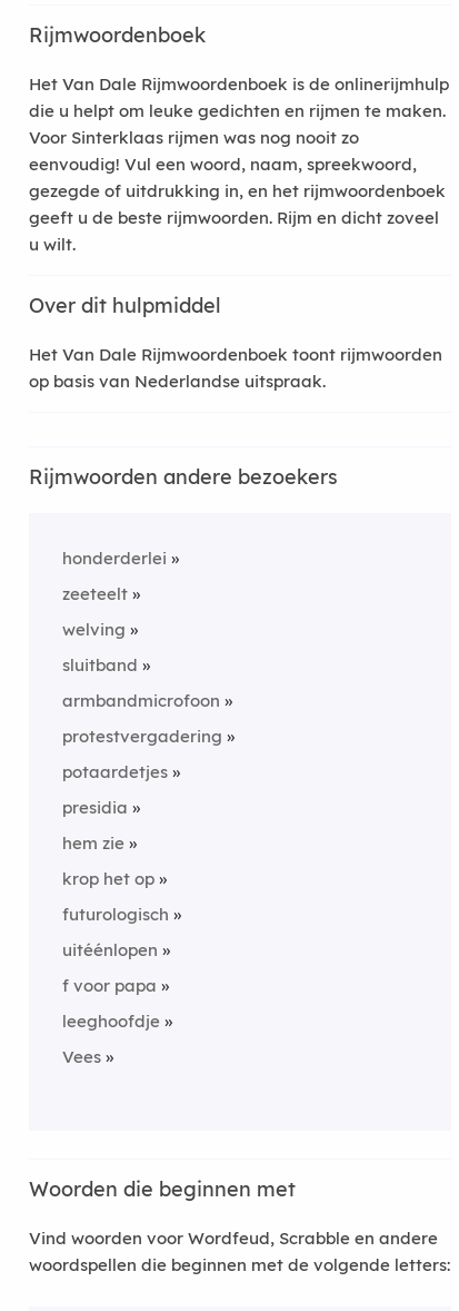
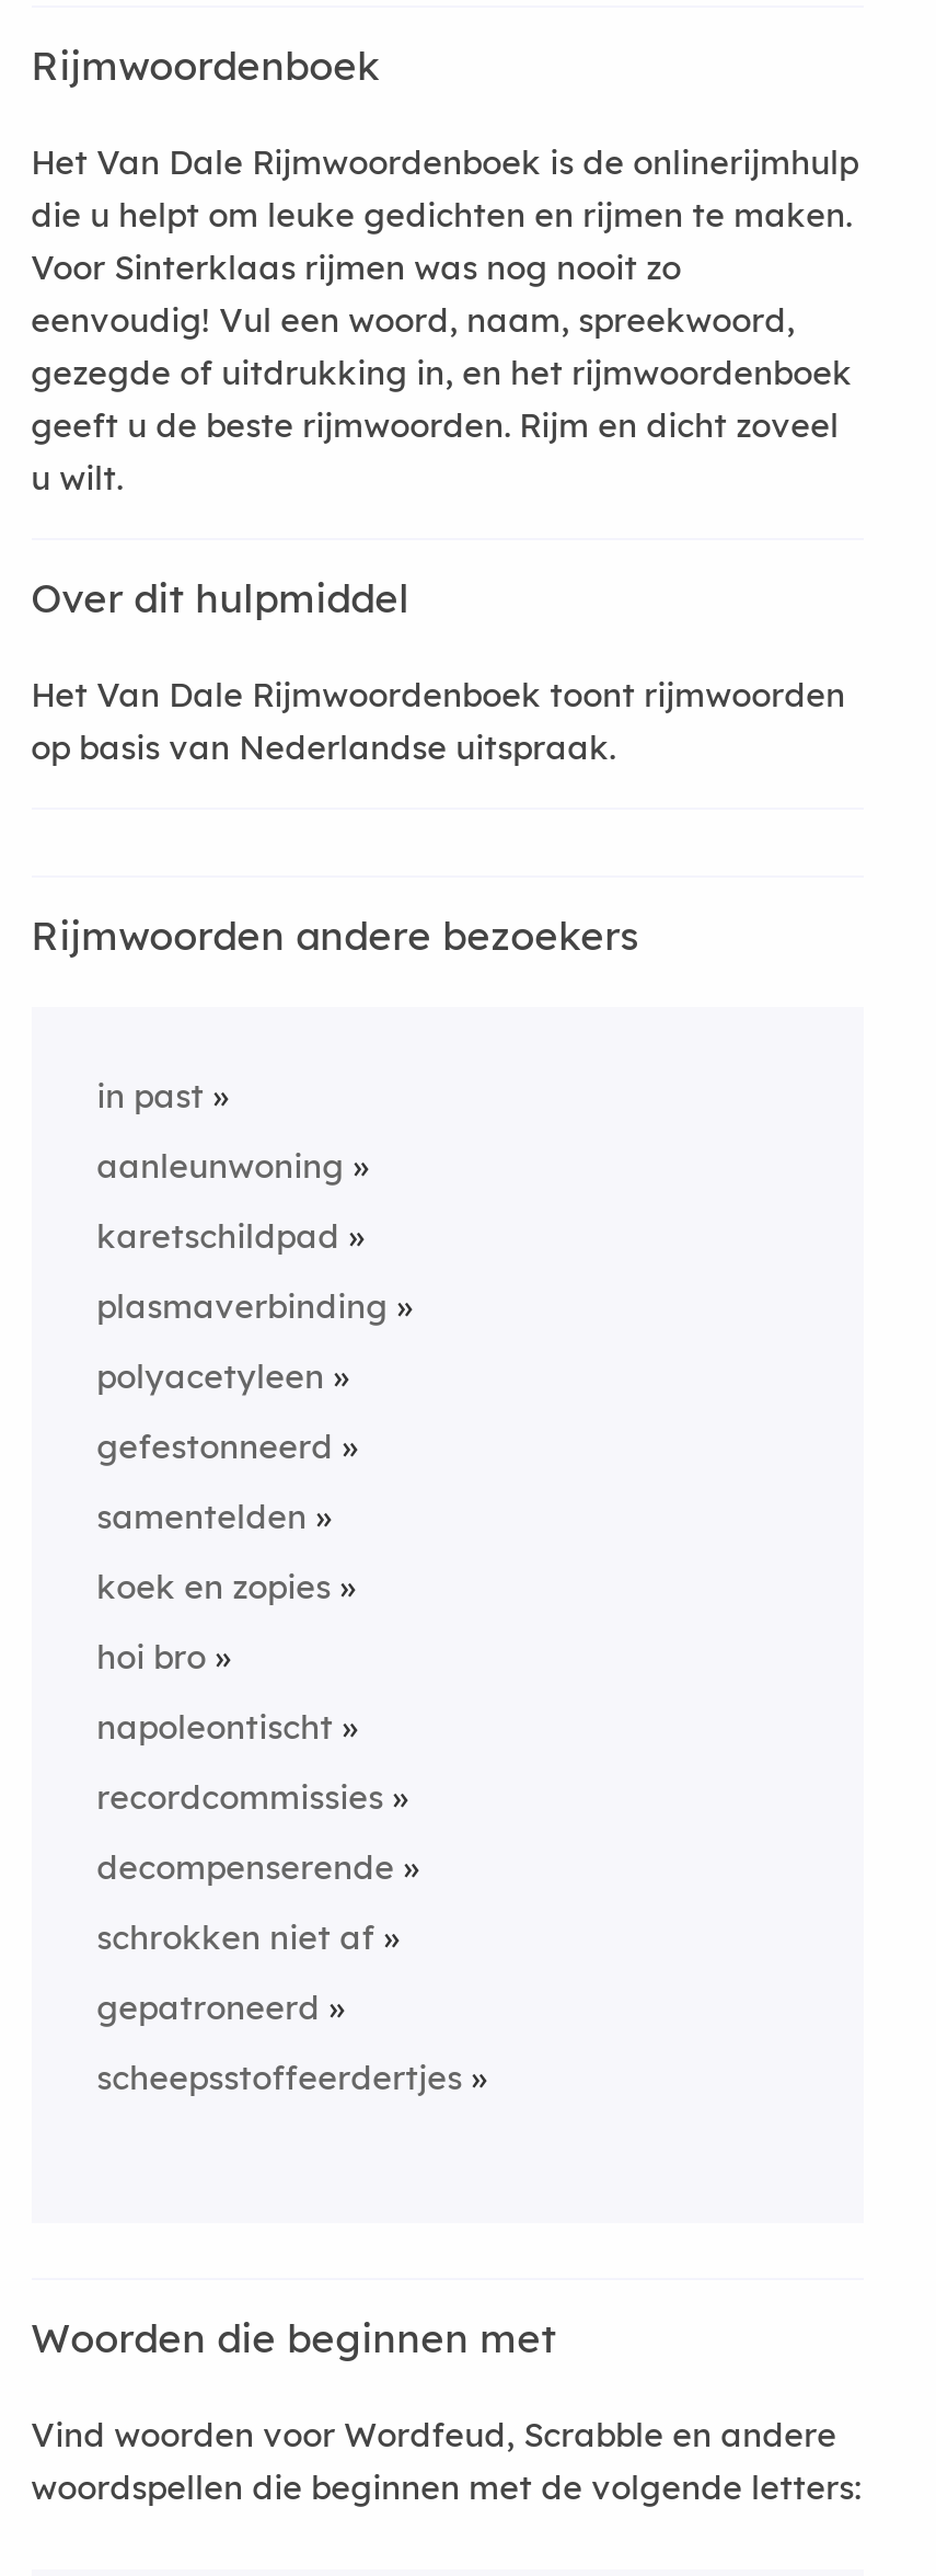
- honderderlei
+ in past

- zeeteelt
+ aanleunwoning

- welving
+ karetschildpad

- sluitband
+ plasmaverbinding

- armbandmicrofoon
+ polyacetyleen

- protestvergadering
+ gefestonneerd

- potaardetjes
+ samentelden

- presidia
+ koek en zopies

- hem zie
+ hoi bro

- krop het op
+ napoleontischt

- futurologisch
+ recordcommissies

- uitéénlopen
+ decompenserende

- f voor papa
+ schrokken niet af

- leeghoofdje
+ gepatroneerd

- Vees
+ scheepsstoffeerdertjes
